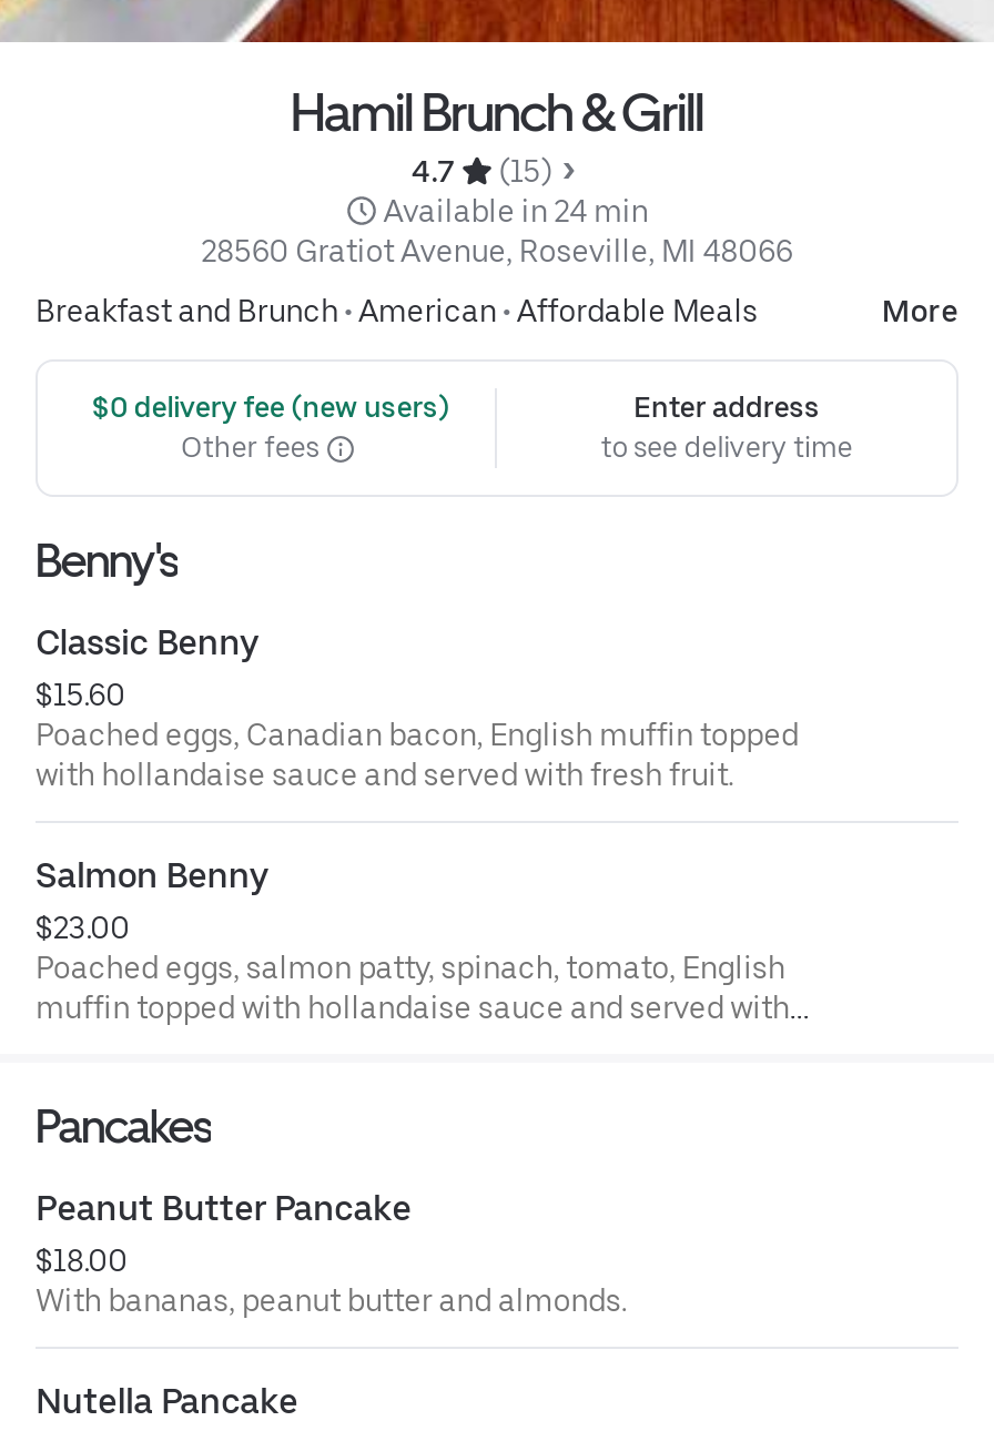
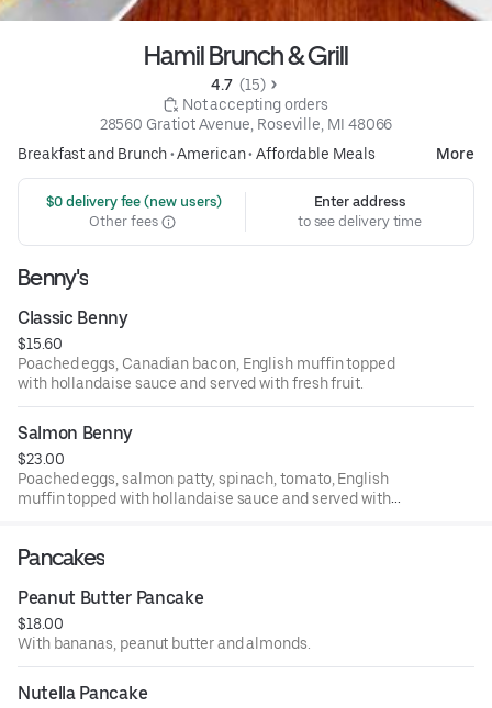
- 4.7
- (15)
- Available in 24 min
+ 4.7 (15)
+ Not accepting orders
